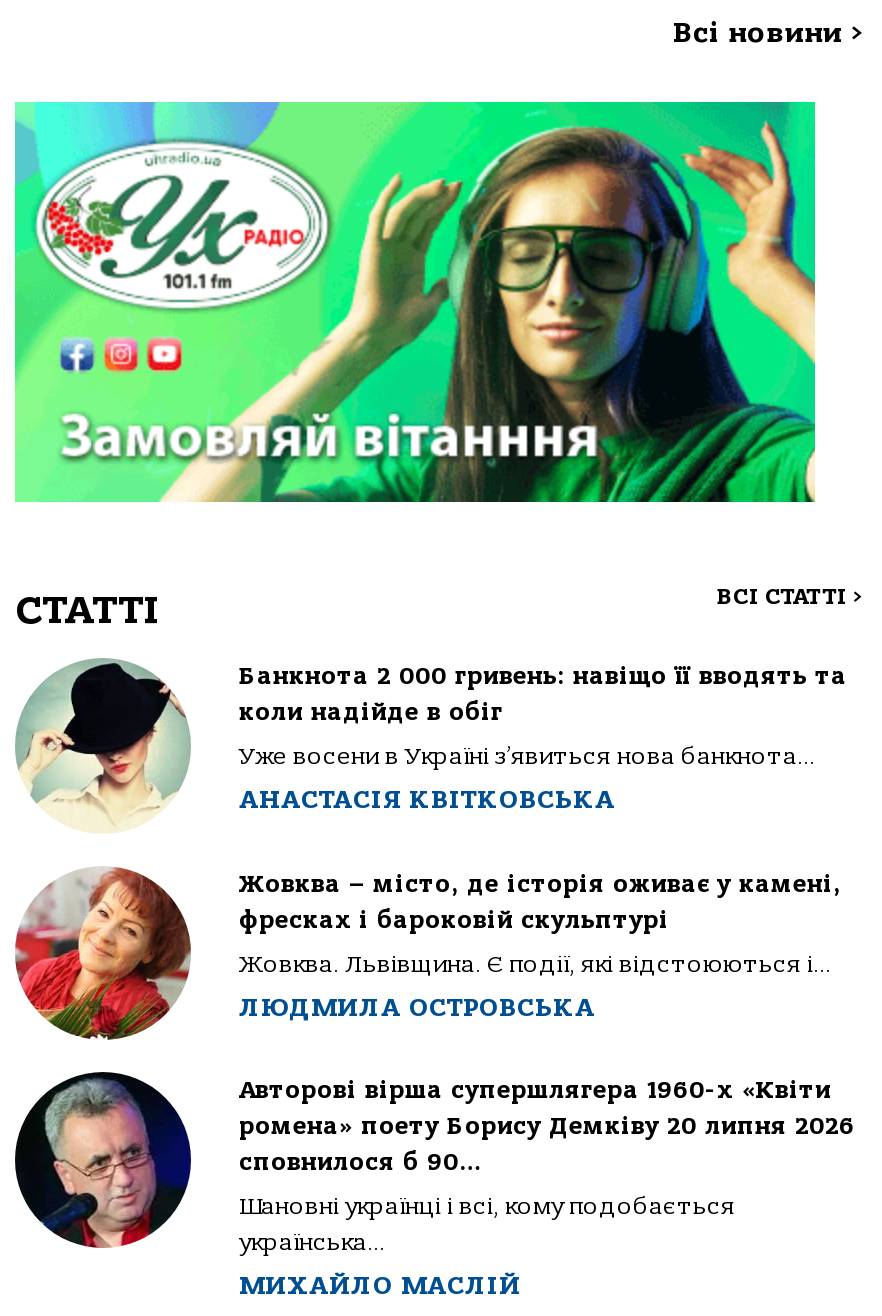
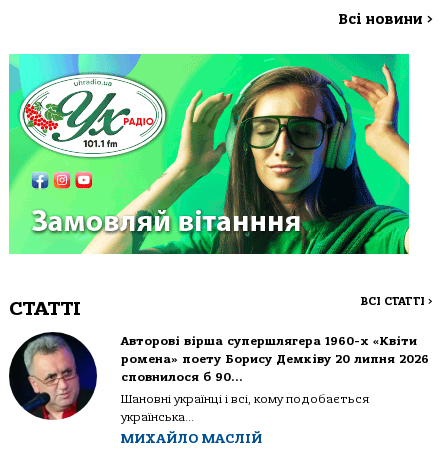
- [image]
- Банкнота 2 000 гривень: навіщо її вводять та
- коли надійде в обіг
- Уже восени в Україні з’явиться нова банкнота...
- АНАСТАСІЯ КВІТКОВСЬКА
- Жовква – місто, де історія оживає у камені,
- фресках і бароковій скульптурі
- Жовква. Львівщина. Є події, які відстоюються і...
- ЛЮДМИЛА ОСТРОВСЬКА

- [image]
